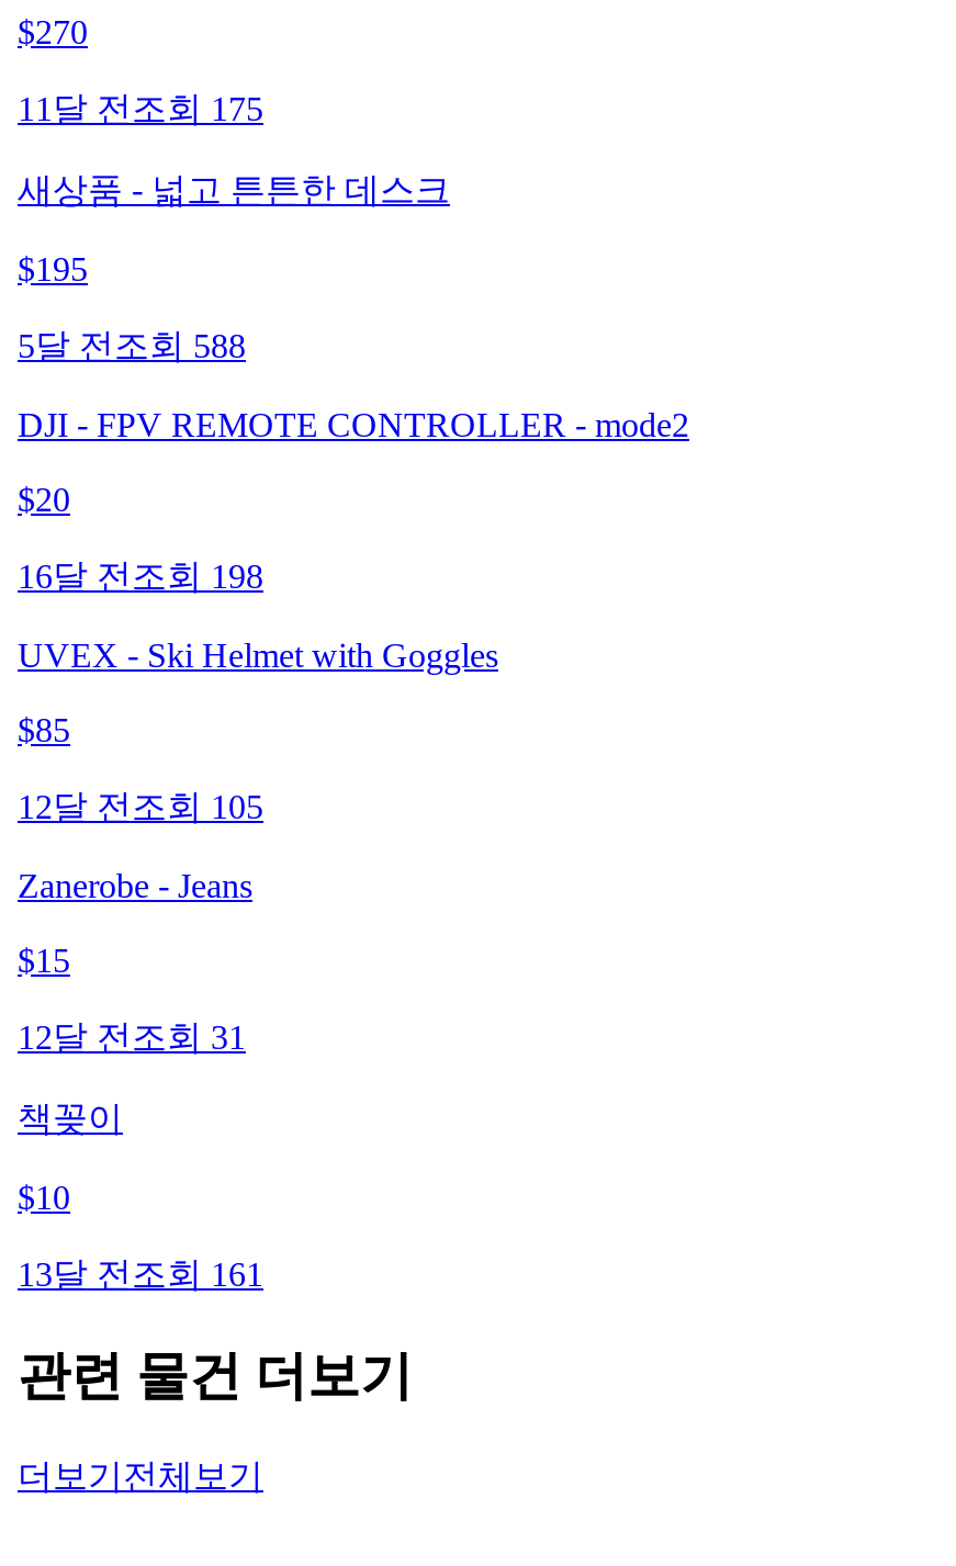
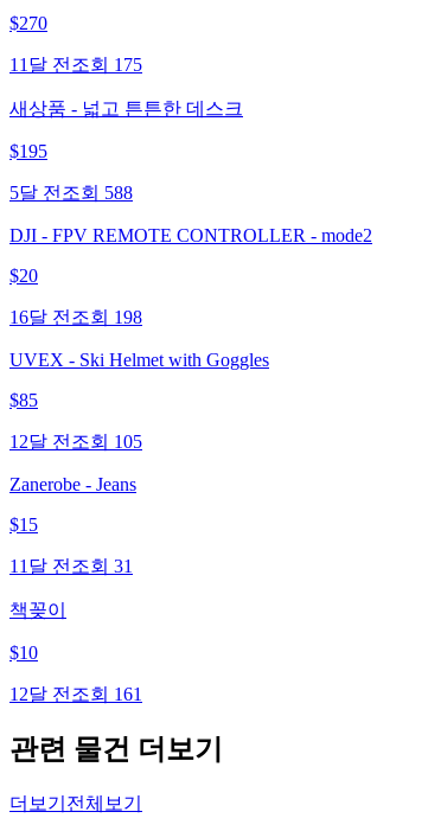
- 12달 전 조회 31
+ 11달 전 조회 31

- 13달 전 조회 161
+ 12달 전 조회 161
